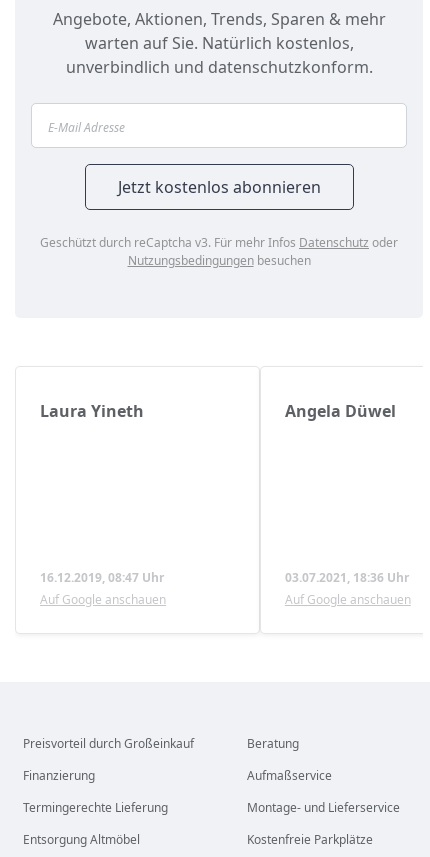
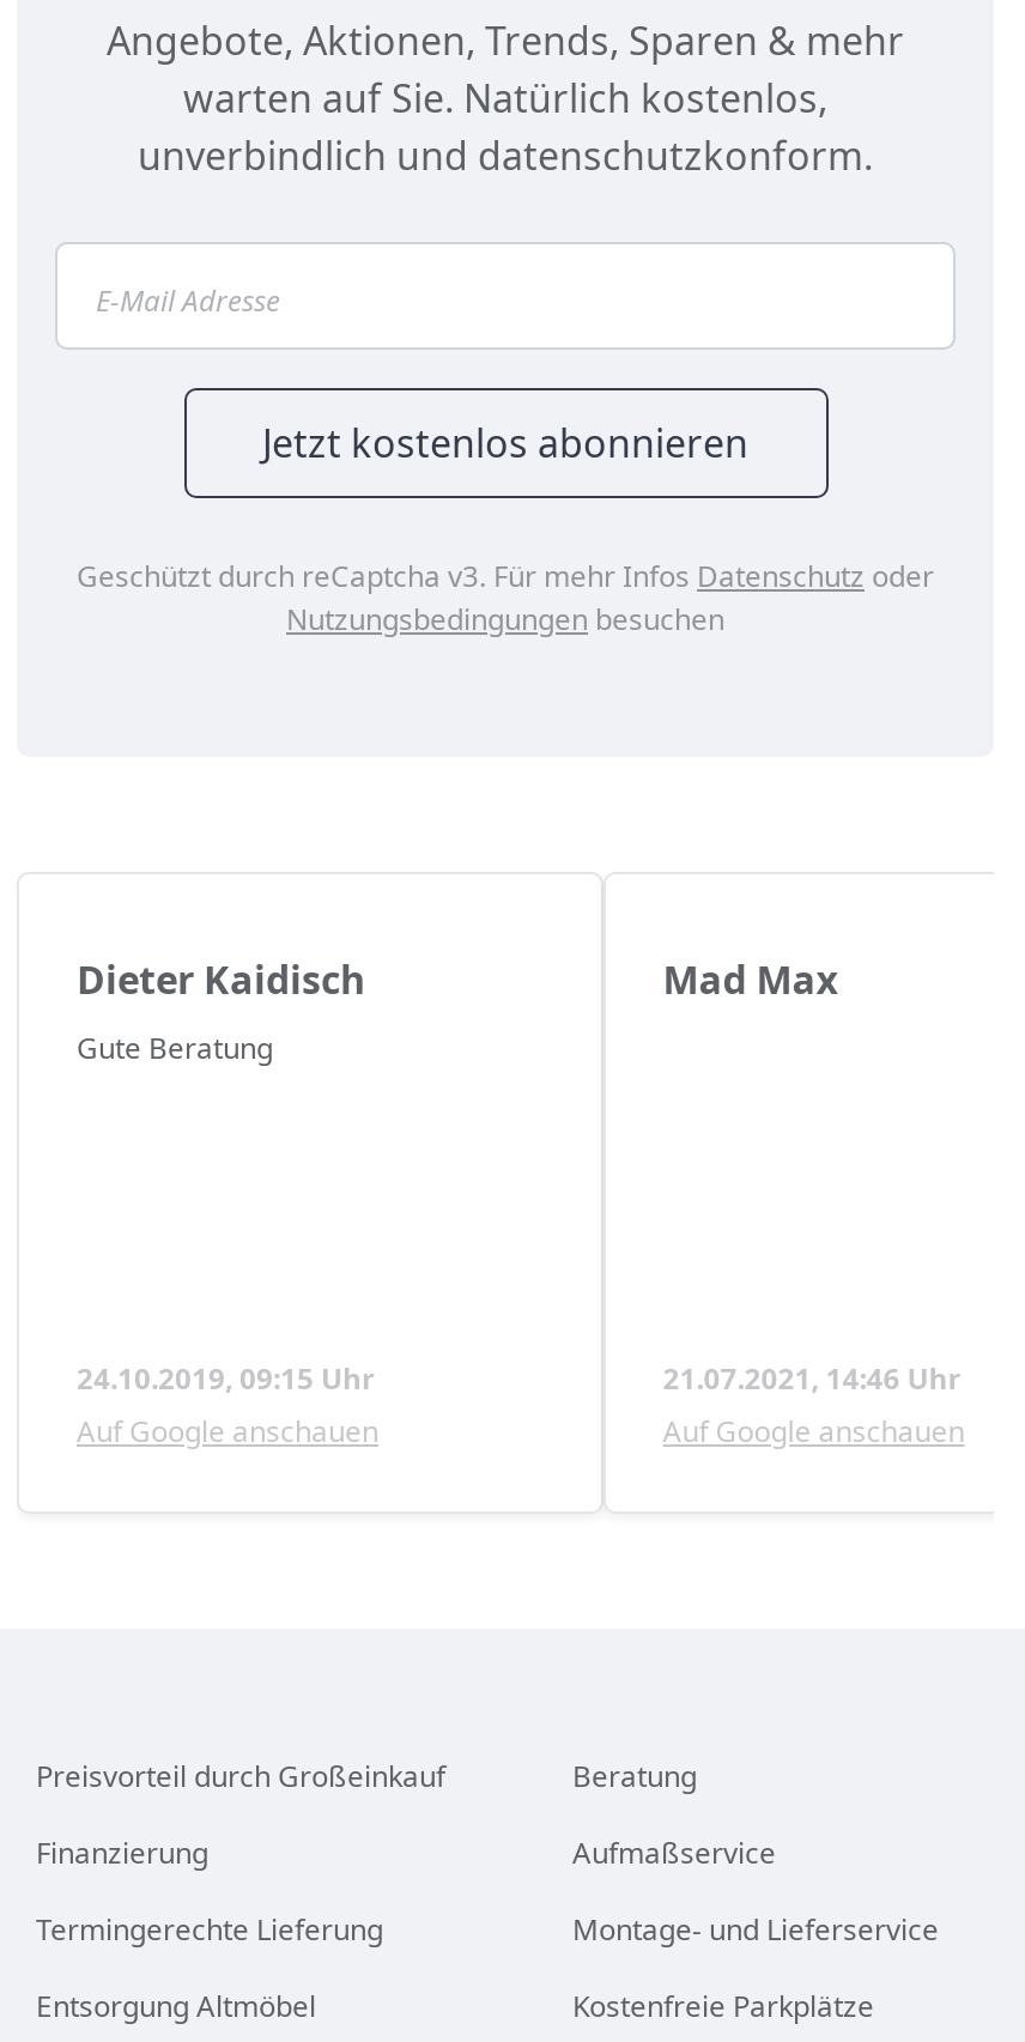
- Laura Yineth
+ Dieter Kaidisch
+ Gute Beratung

- Angela Düwel
+ Mad Max

- 16.12.2019, 08:47 Uhr
+ 24.10.2019, 09:15 Uhr

- 03.07.2021, 18:36 Uhr
+ 21.07.2021, 14:46 Uhr
